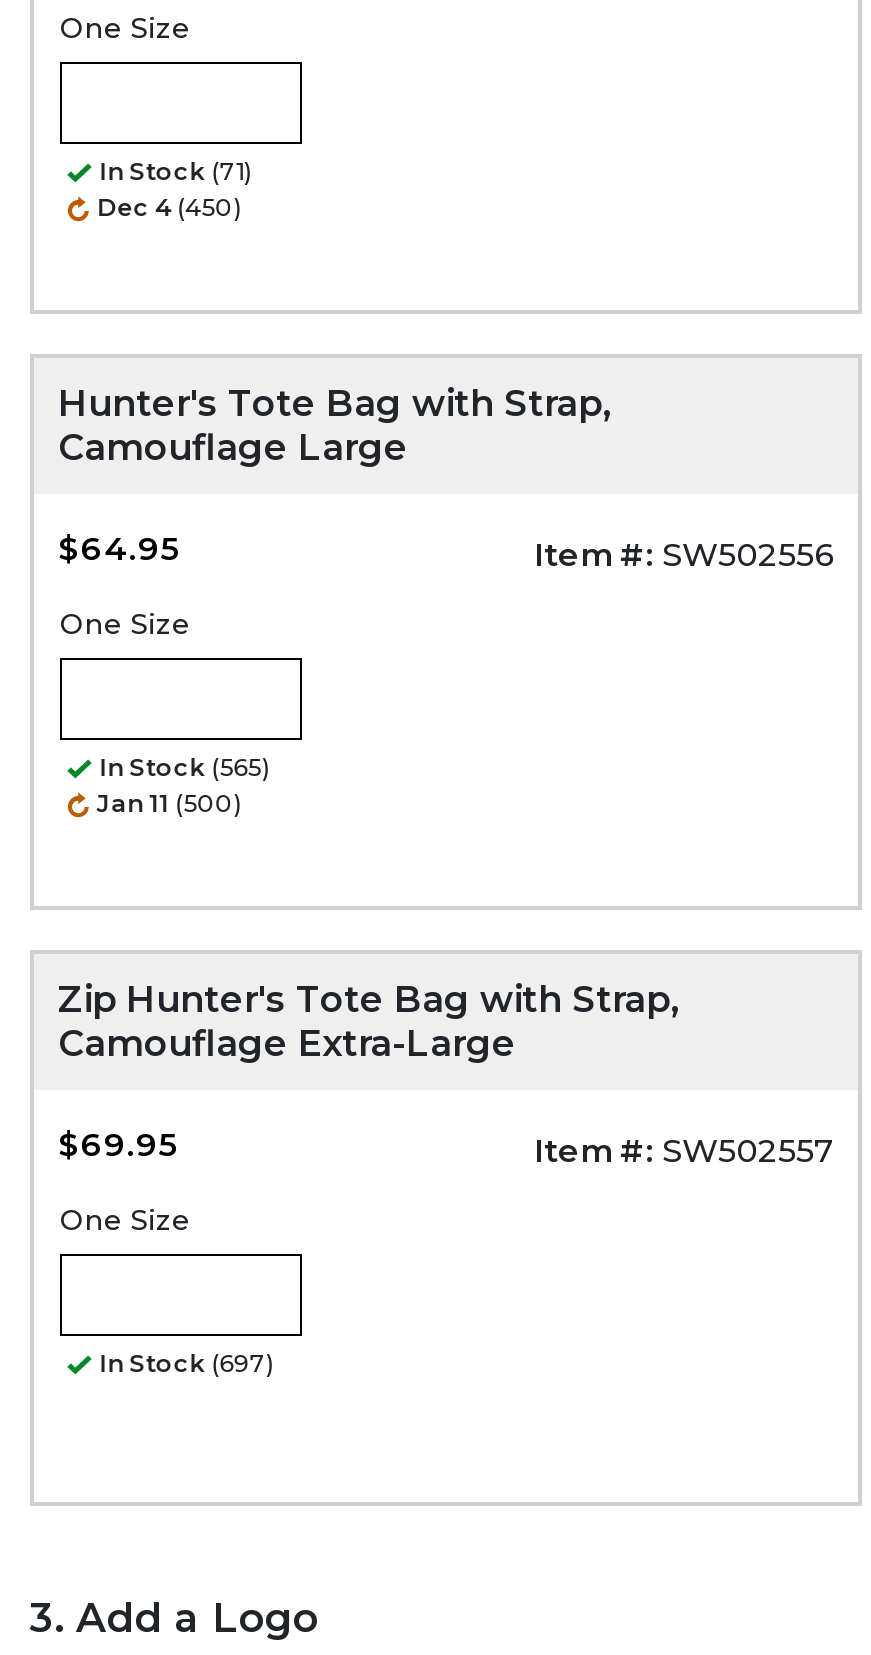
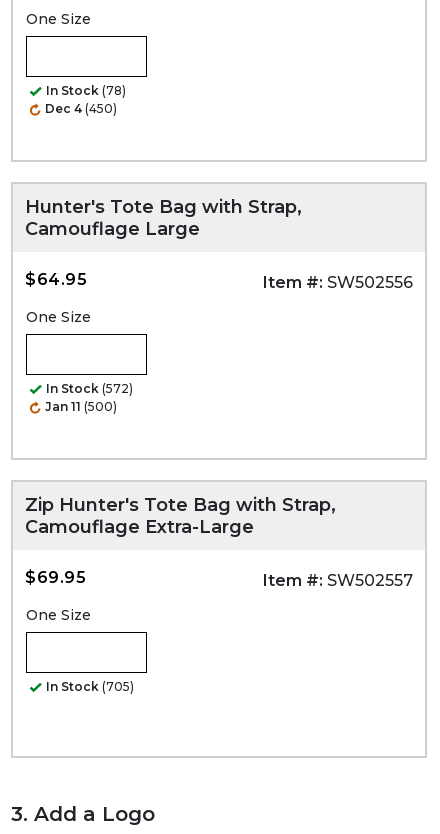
- In Stock (71)
+ In Stock (78)

- In Stock (565)
+ In Stock (572)

- In Stock (697)
+ In Stock (705)
